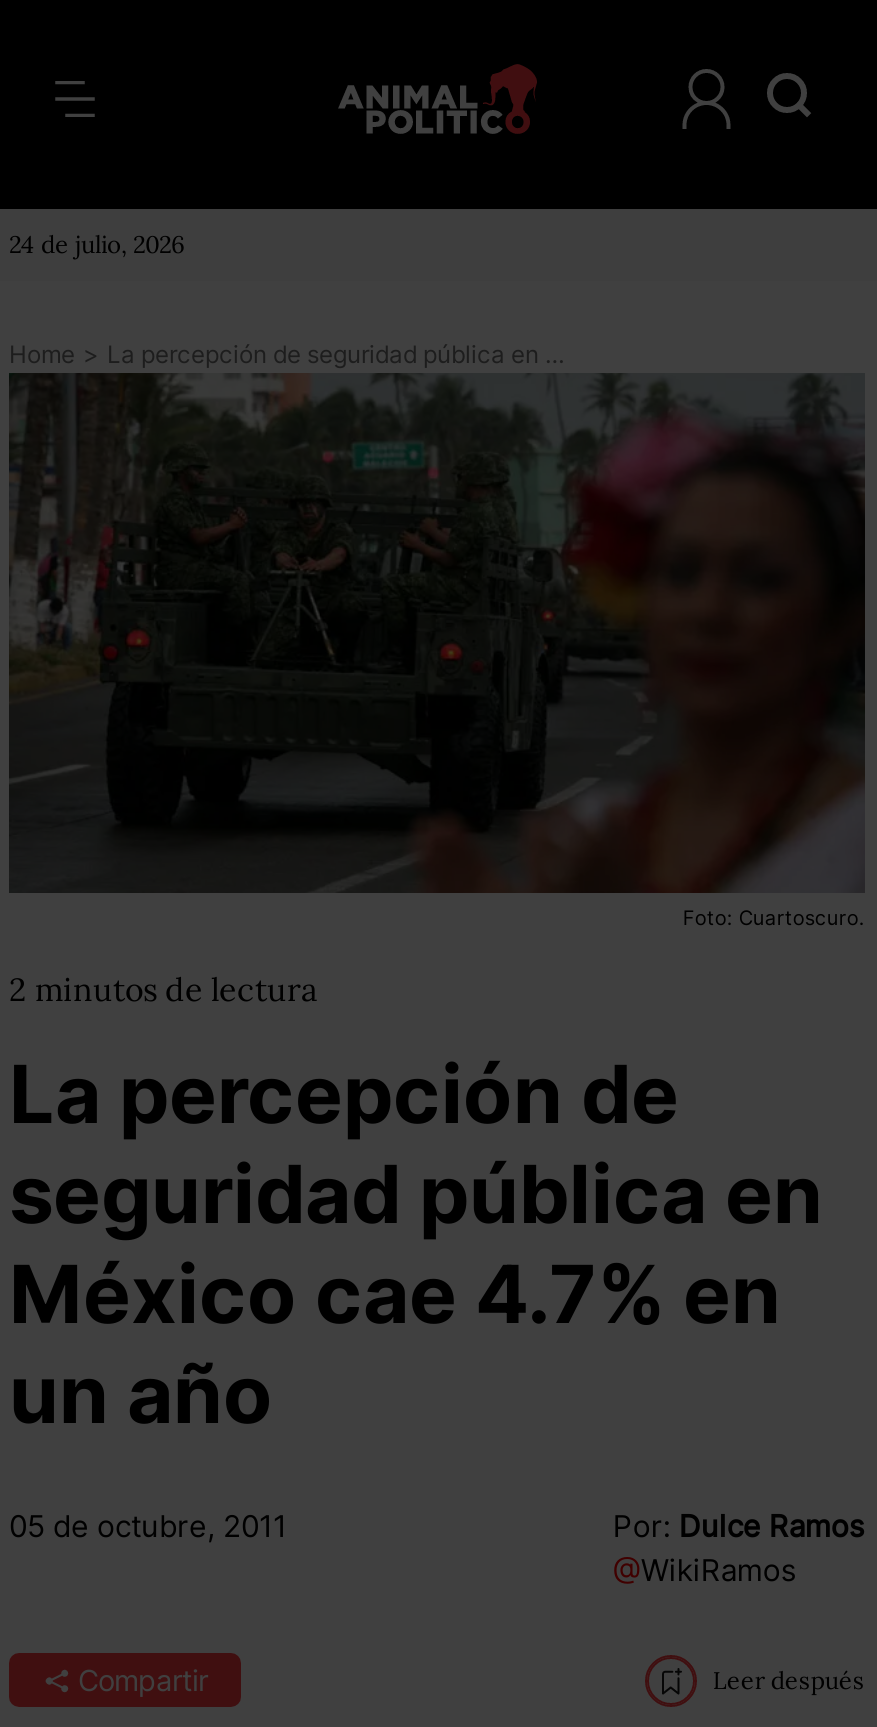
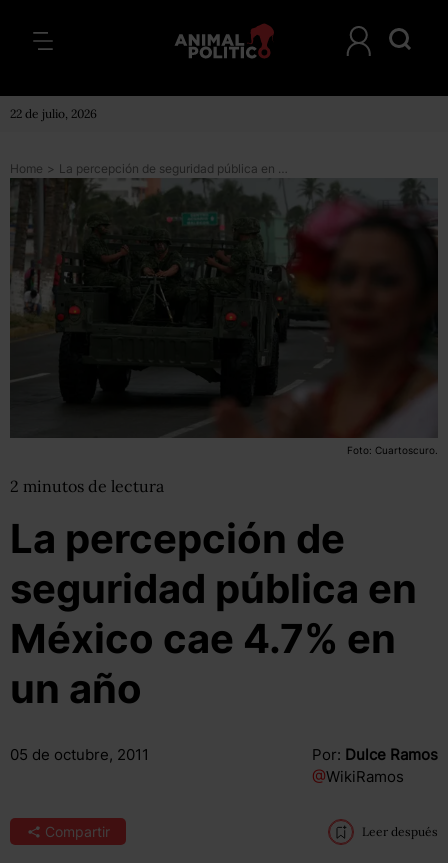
- 24 de julio, 2026
+ 22 de julio, 2026
